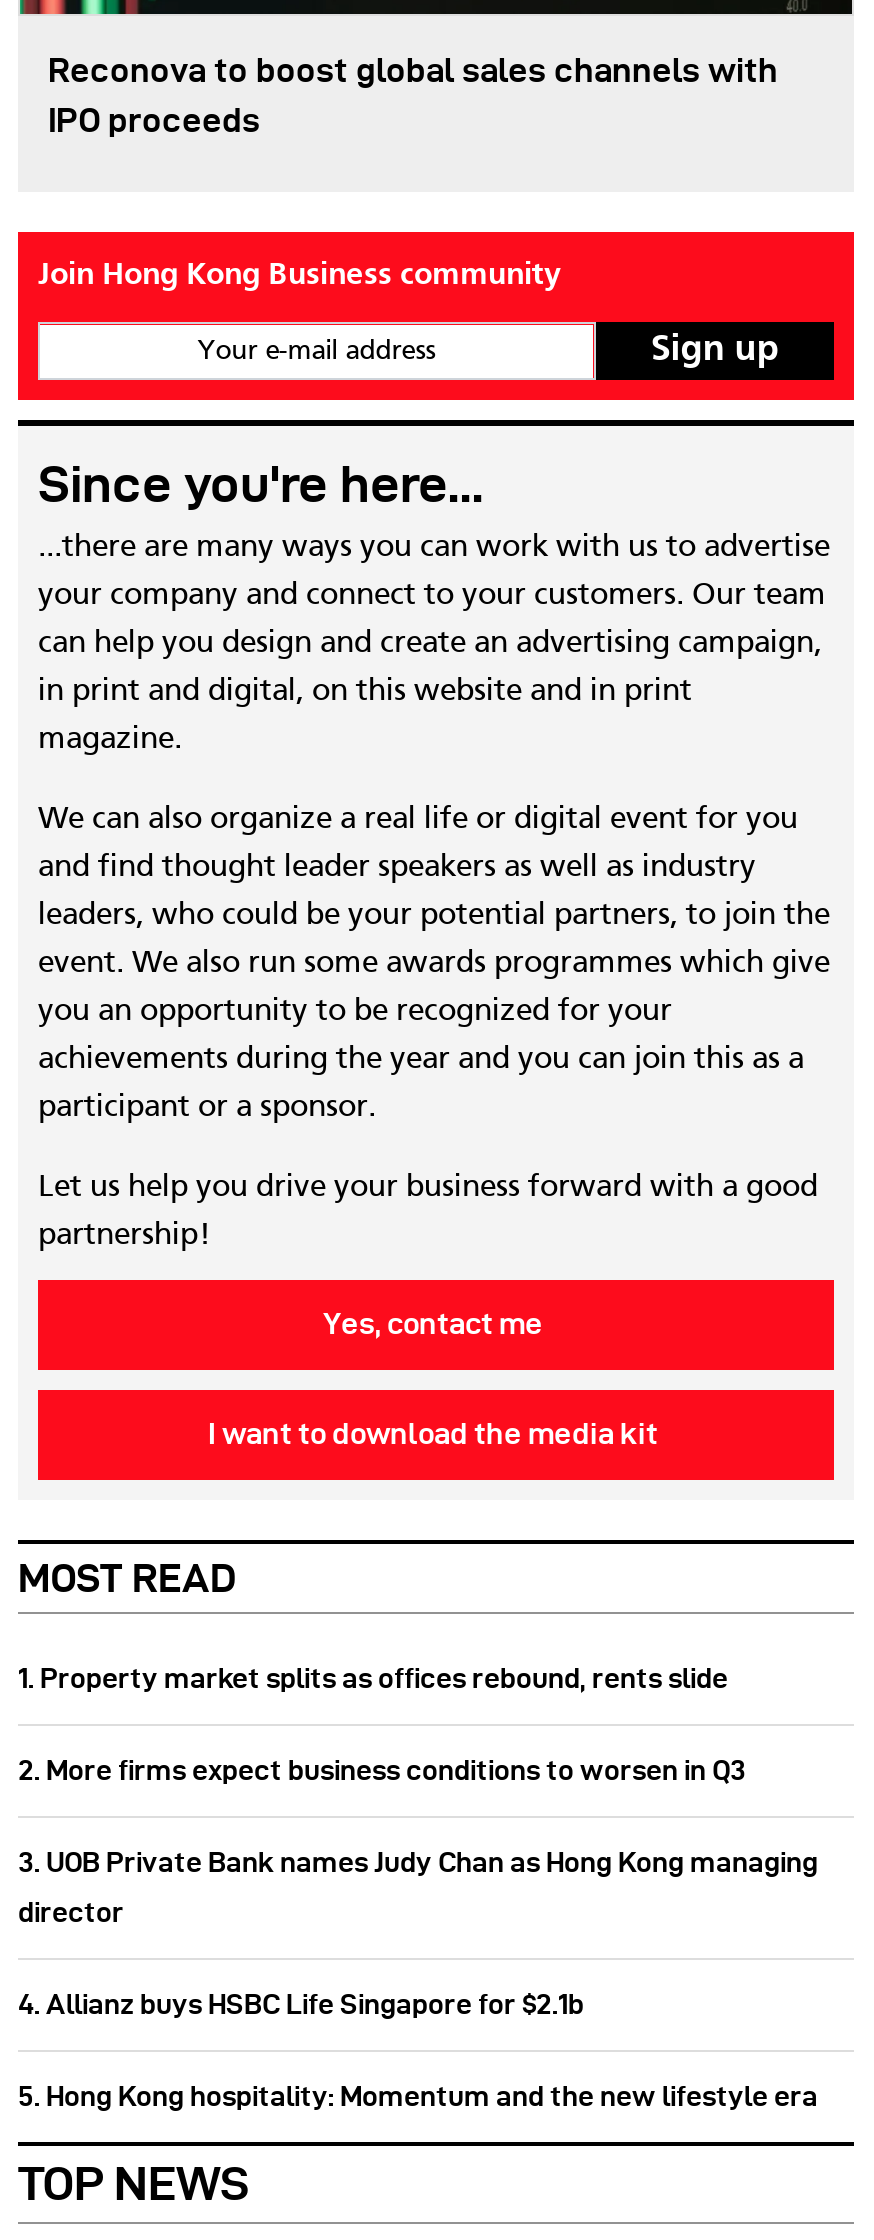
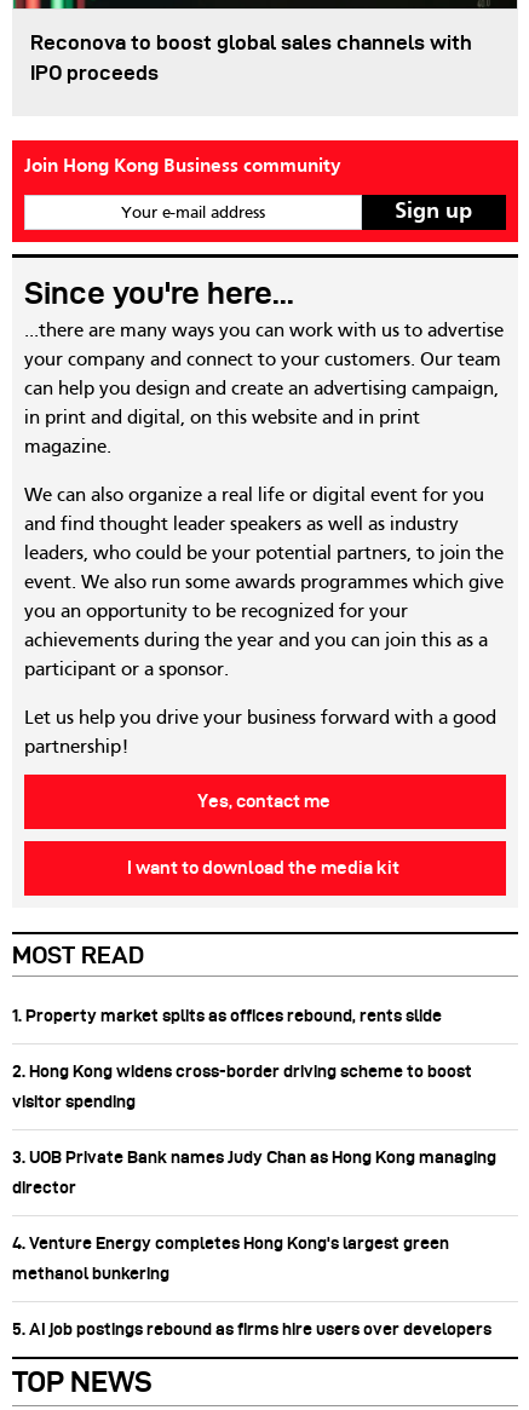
- 2. More firms expect business conditions to worsen in Q3
+ 2. Hong Kong widens cross-border driving scheme to boost
+ visitor spending

- 4. Allianz buys HSBC Life Singapore for $2.1b
- 5. Hong Kong hospitality: Momentum and the new lifestyle era
+ 4. Venture Energy completes Hong Kong's largest green
+ methanol bunkering
+ 5. AI job postings rebound as firms hire users over developers
